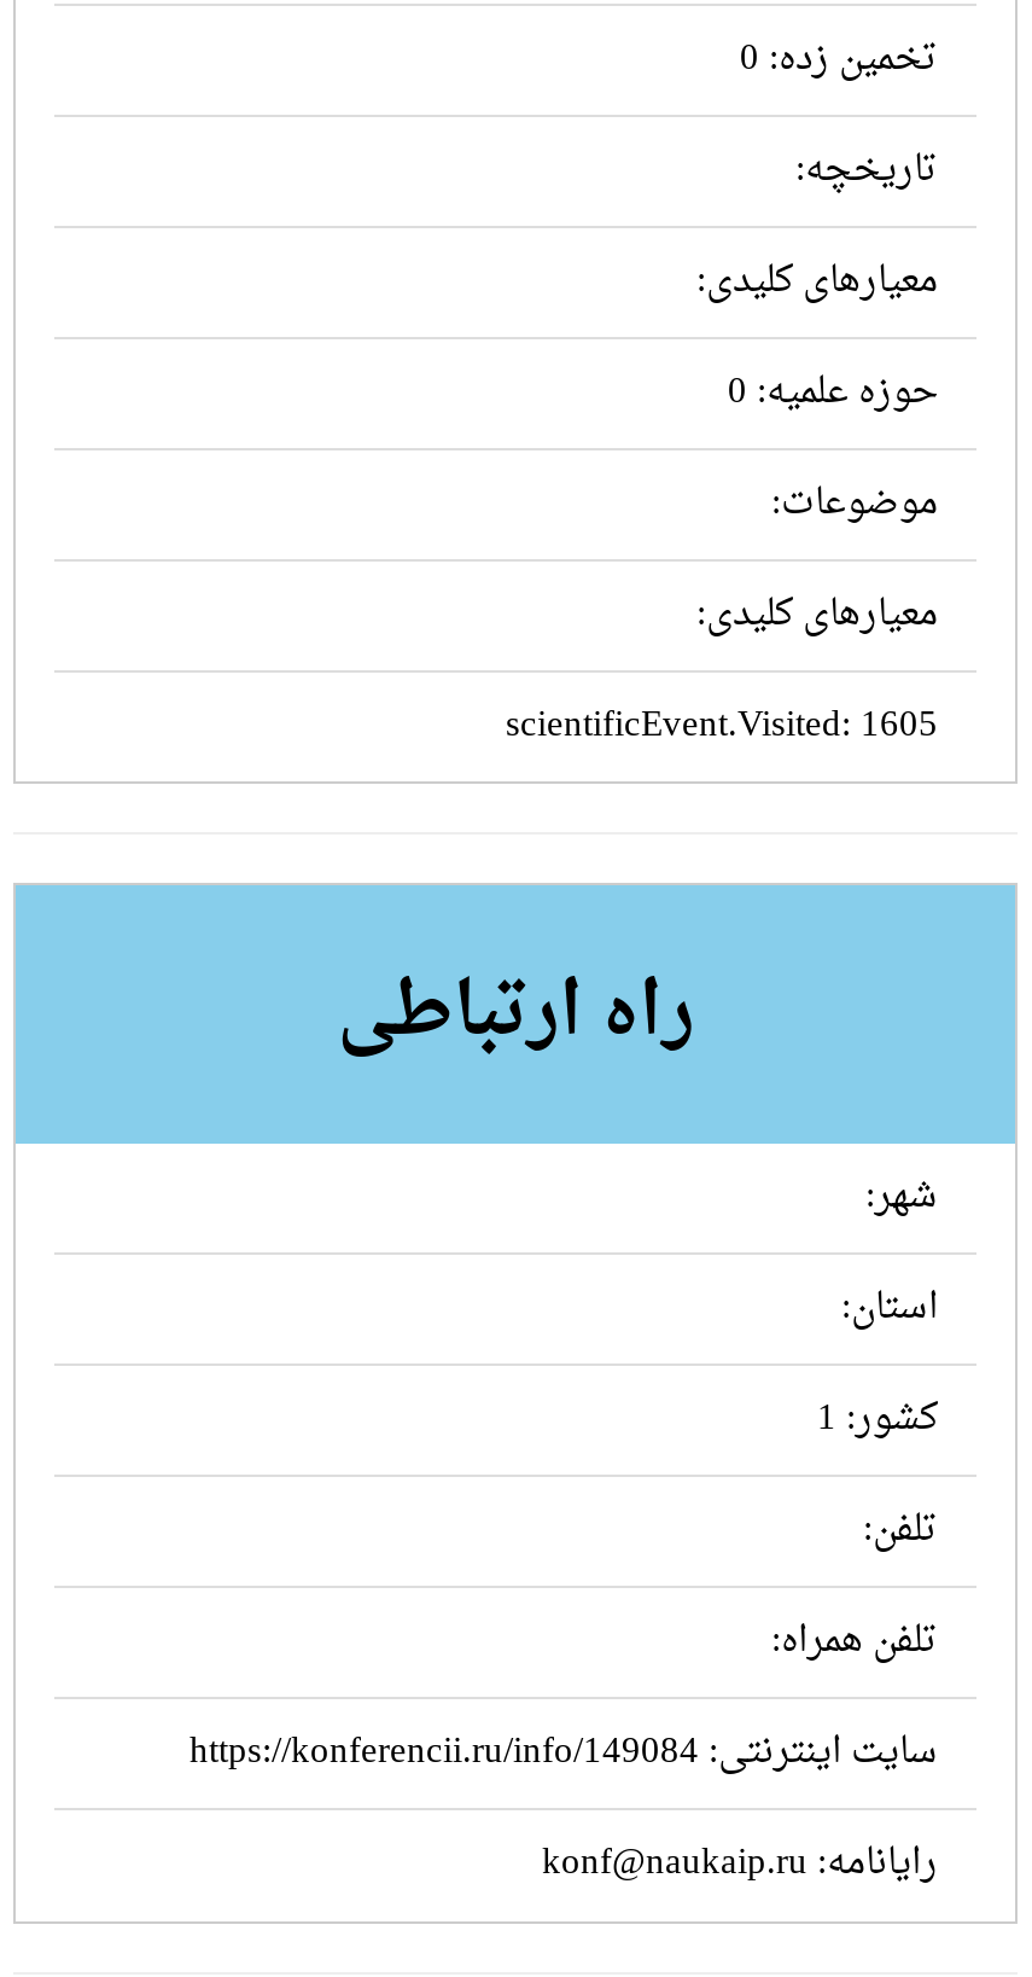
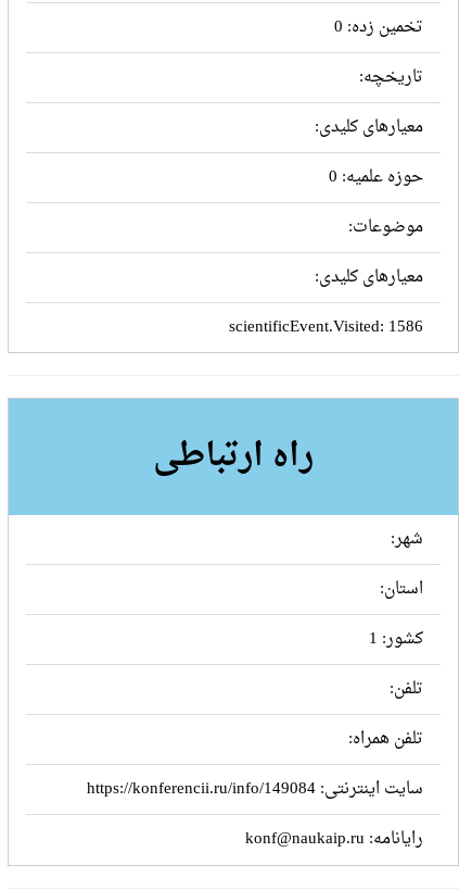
- scientificEvent.Visited: 1605
+ scientificEvent.Visited: 1586
